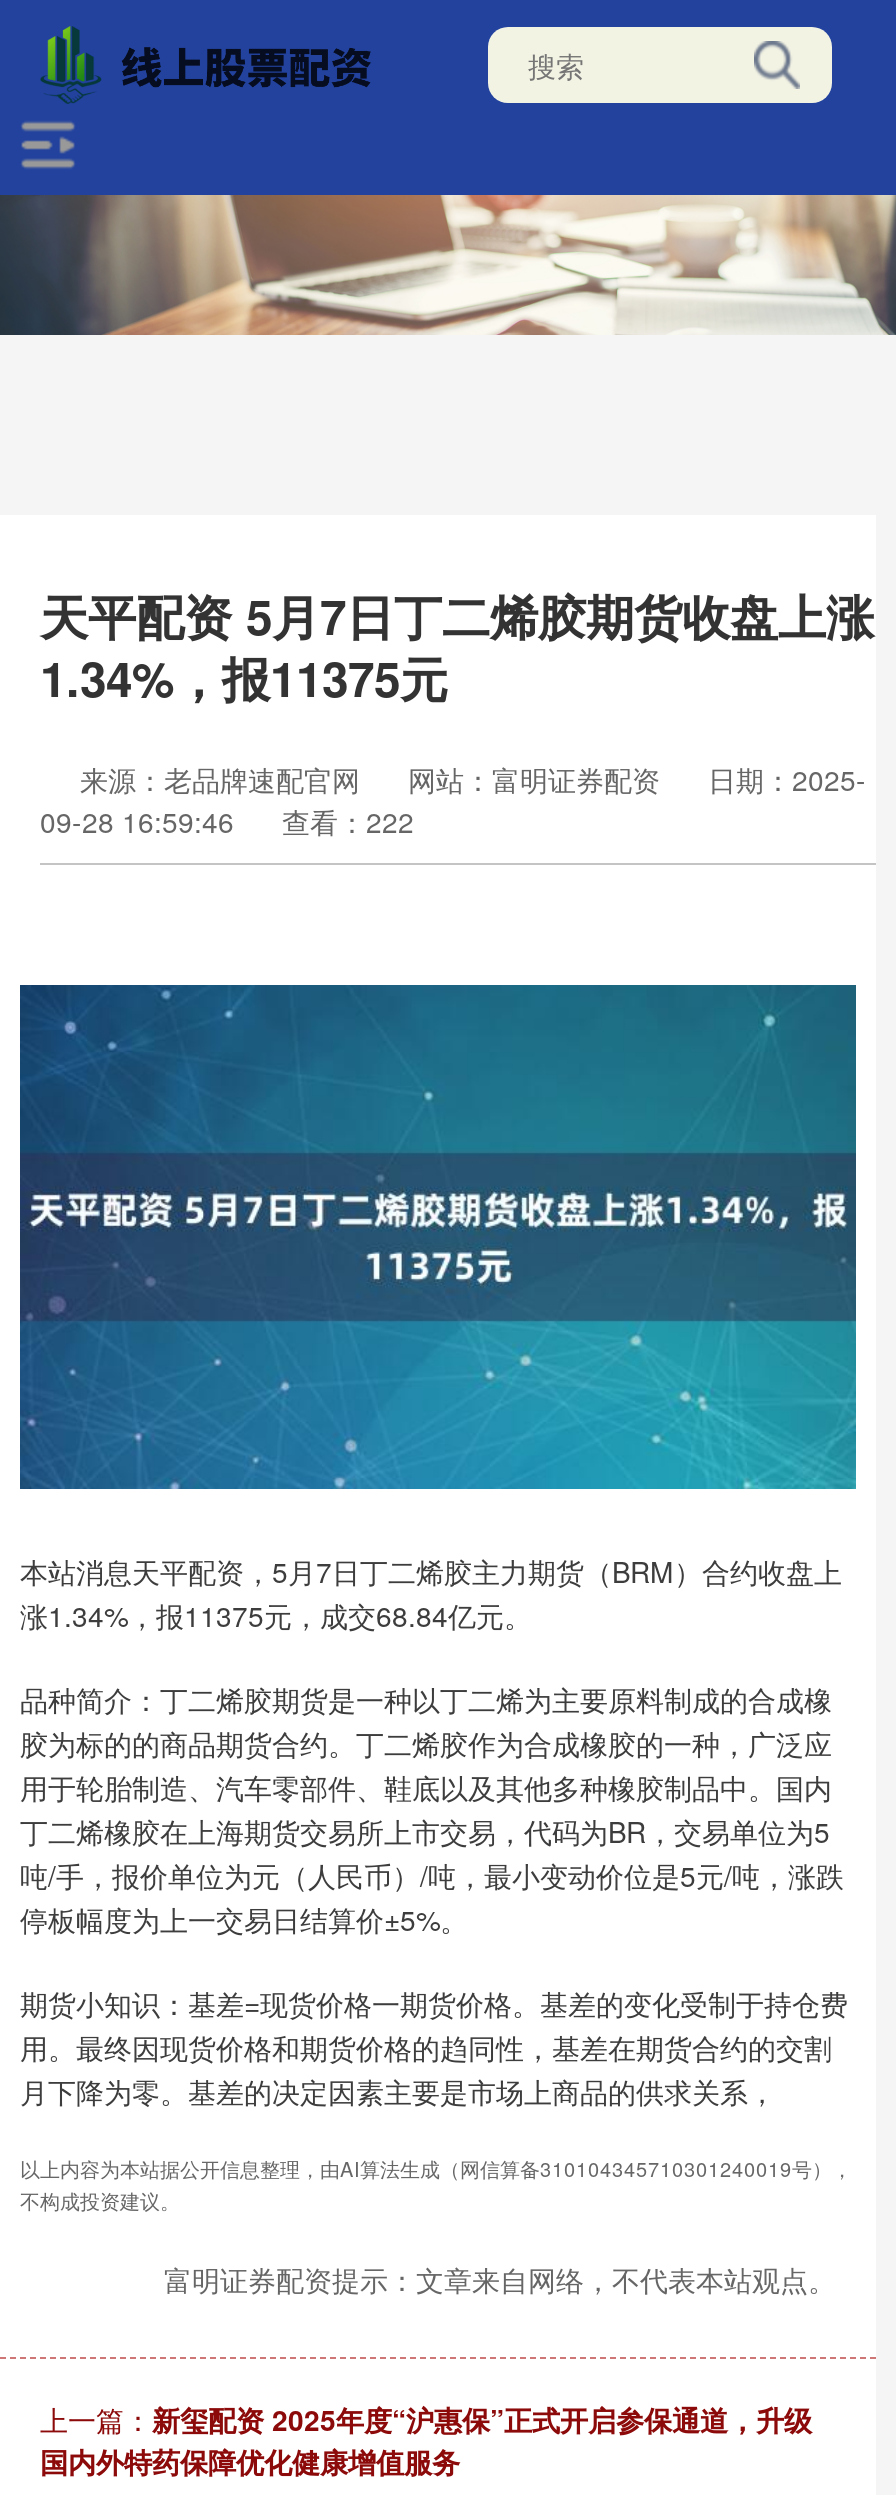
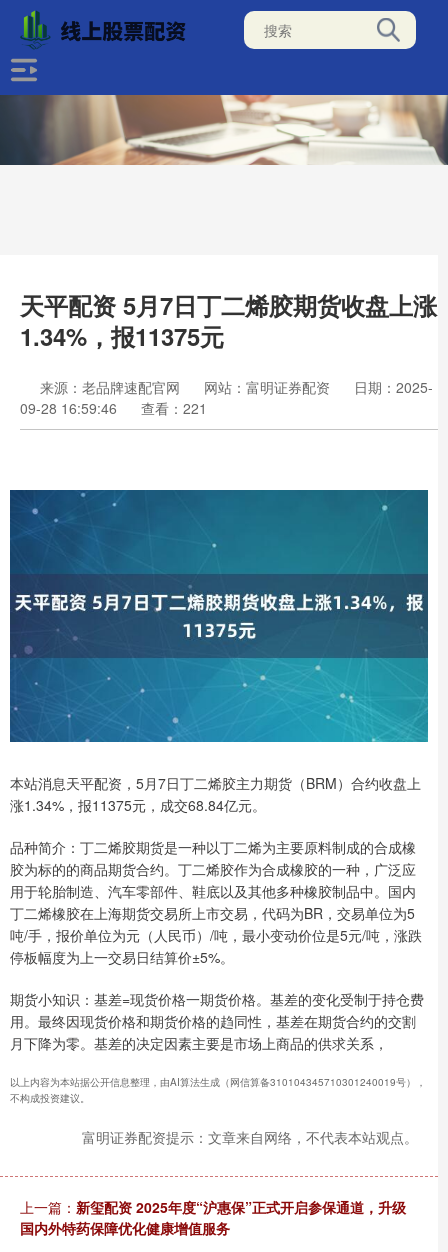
- 09-28 16:59:46 查看：222
+ 09-28 16:59:46 查看：221
